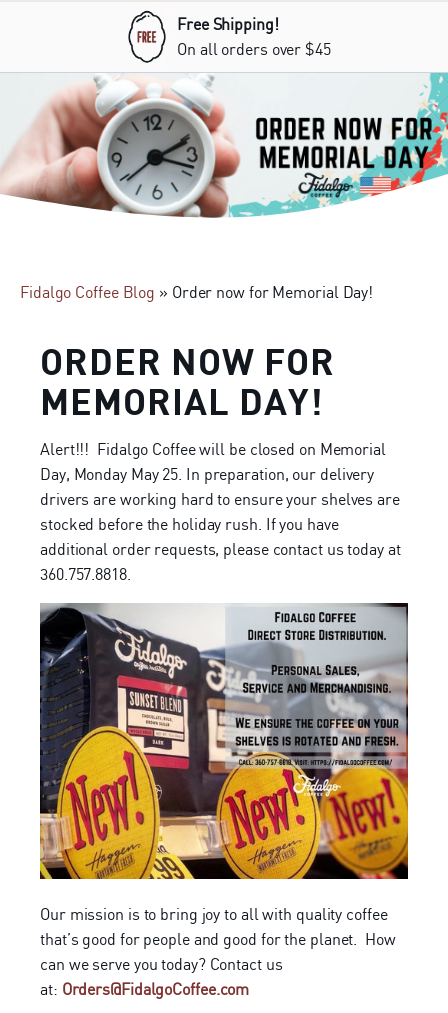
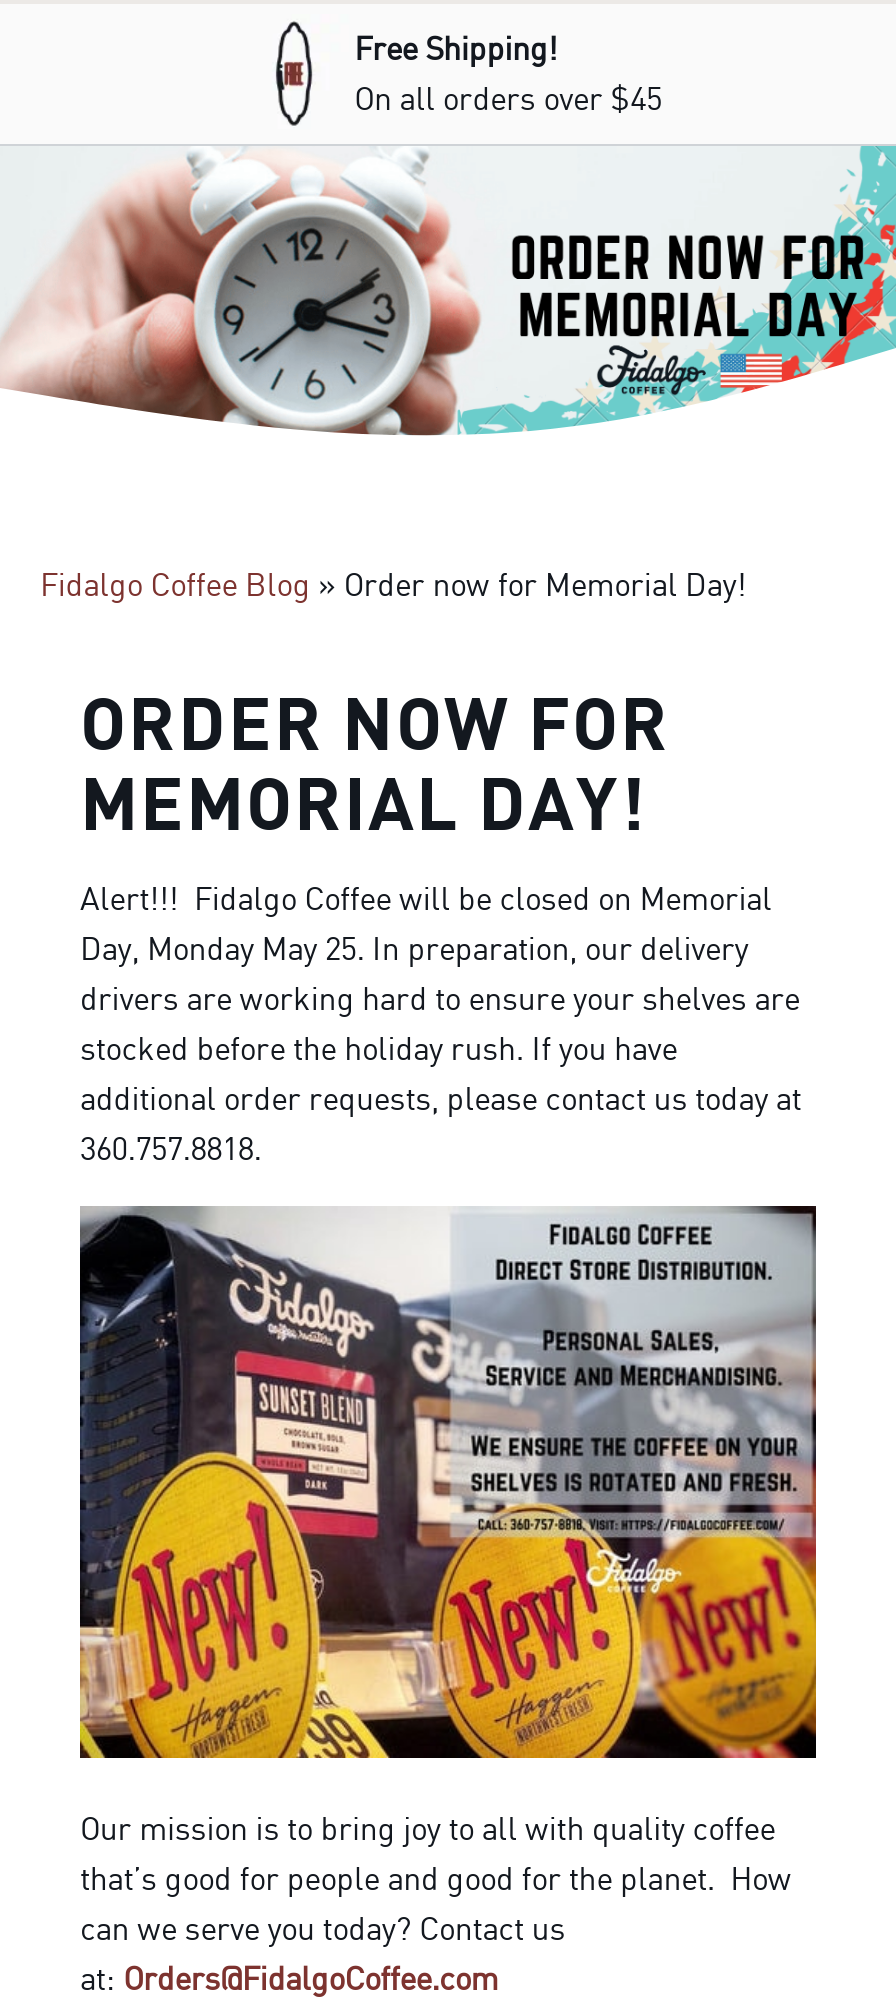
- [image]
+ [image]
